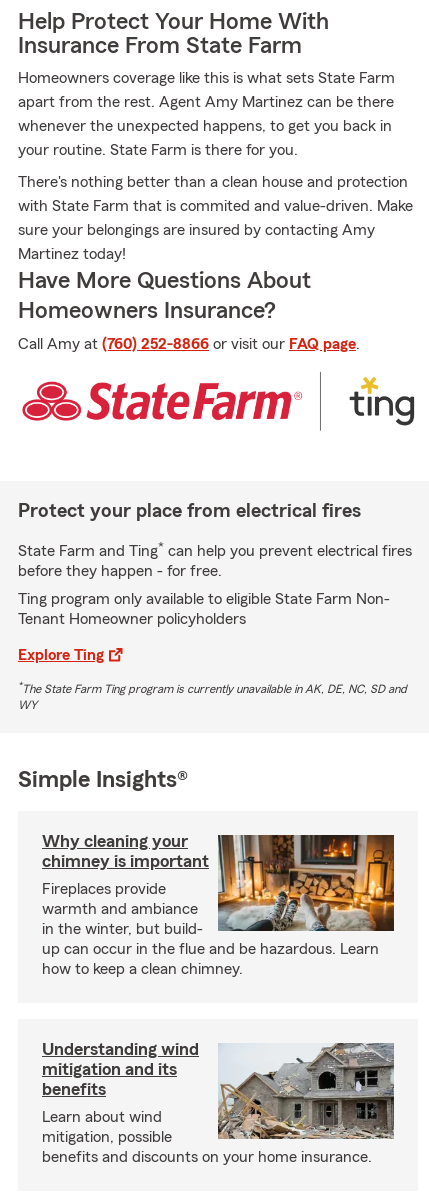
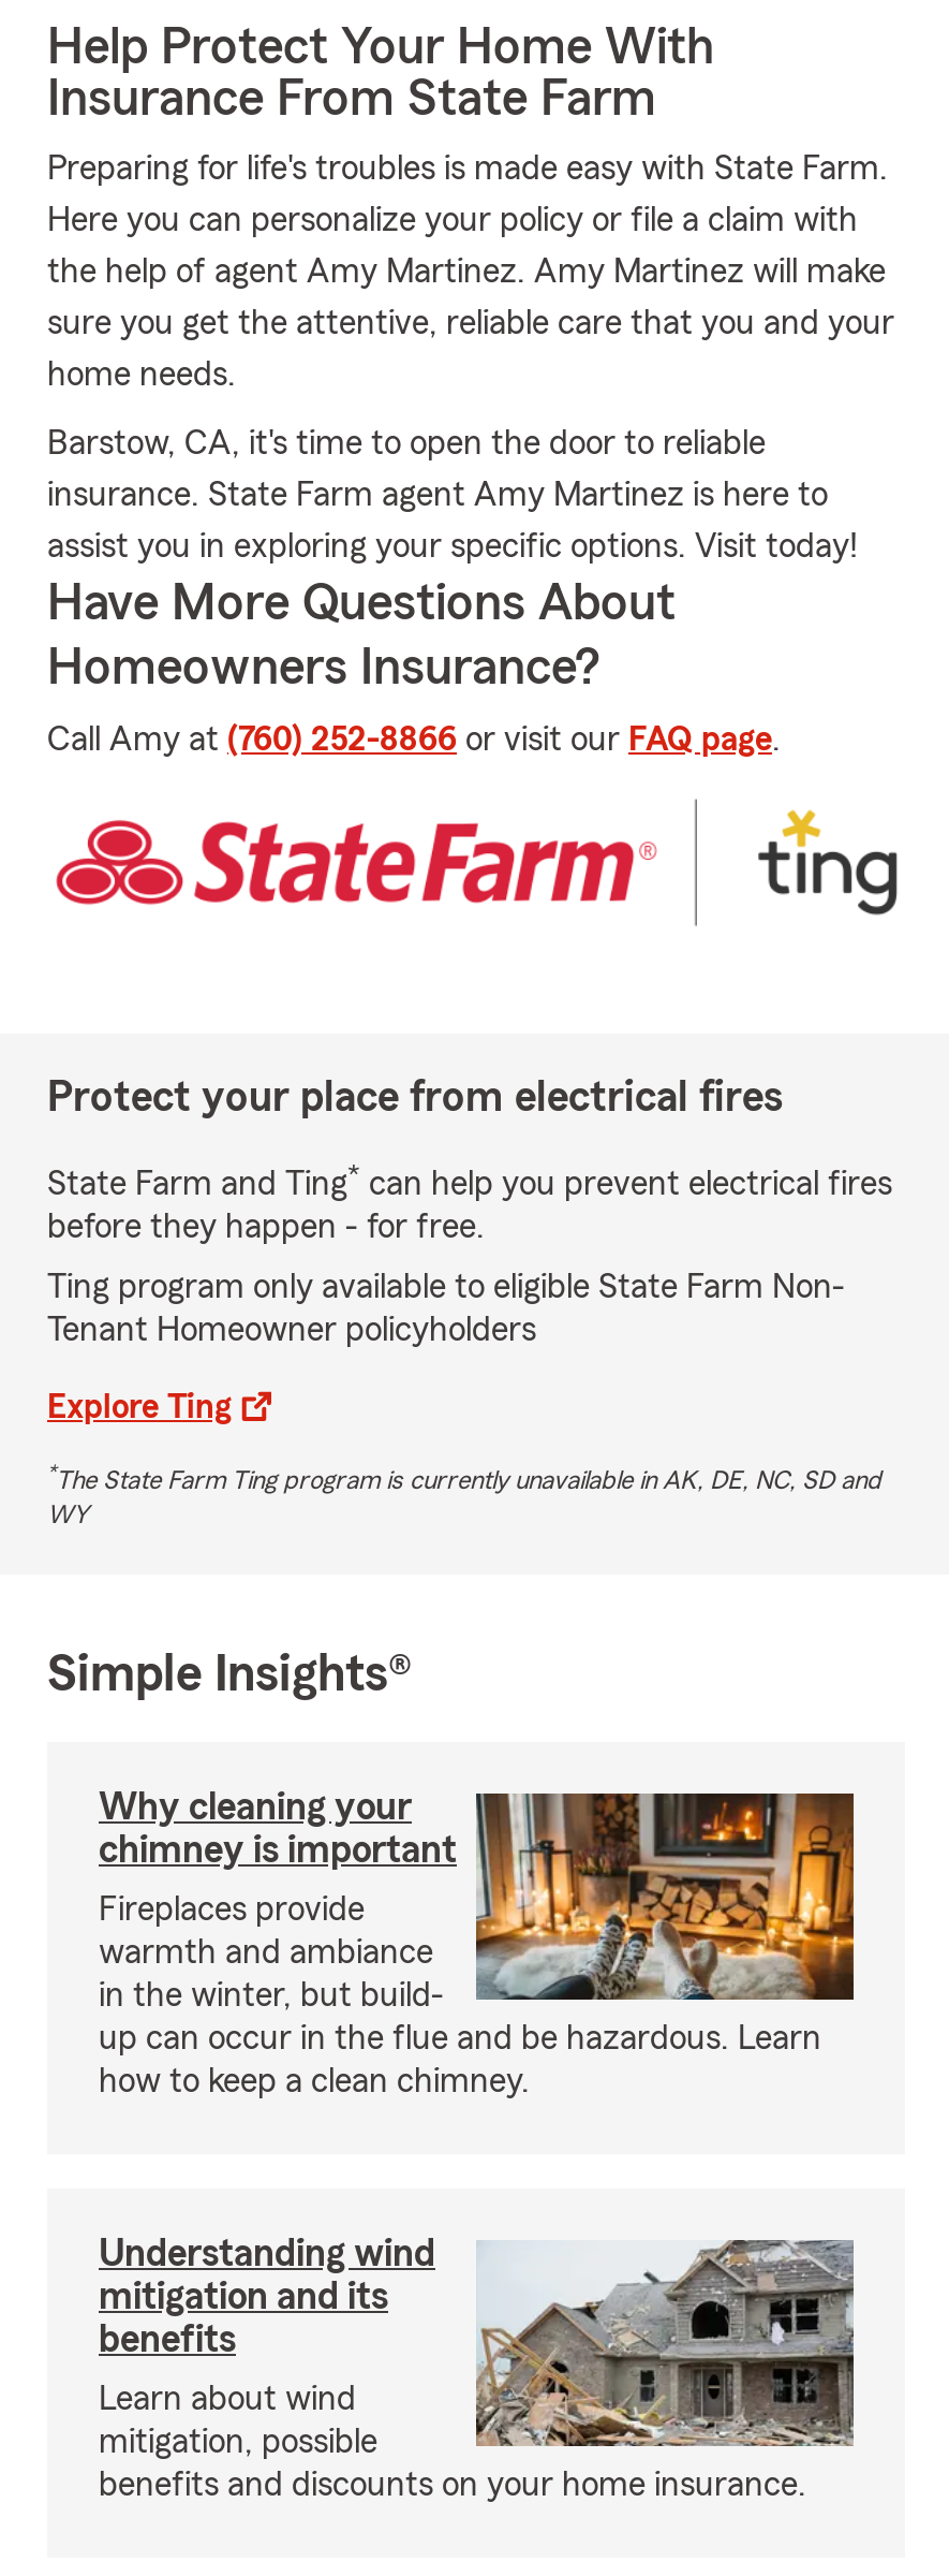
- Homeowners coverage like this is what sets State Farm
+ Preparing for life's troubles is made easy with State Farm.

- apart from the rest. Agent Amy Martinez can be there
+ Here you can personalize your policy or file a claim with

- whenever the unexpected happens, to get you back in
+ the help of agent Amy Martinez. Amy Martinez will make

- your routine. State Farm is there for you.
+ sure you get the attentive, reliable care that you and your

- There's nothing better than a clean house and protection
+ home needs.

- with State Farm that is commited and value-driven. Make
+ Barstow, CA, it's time to open the door to reliable

- sure your belongings are insured by contacting Amy
+ insurance. State Farm agent Amy Martinez is here to

- Martinez today!
+ assist you in exploring your specific options. Visit today!
